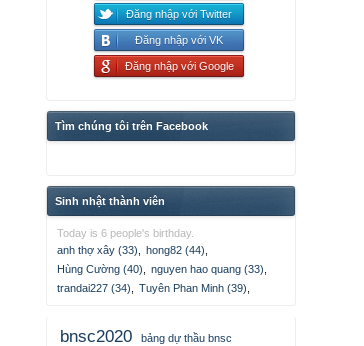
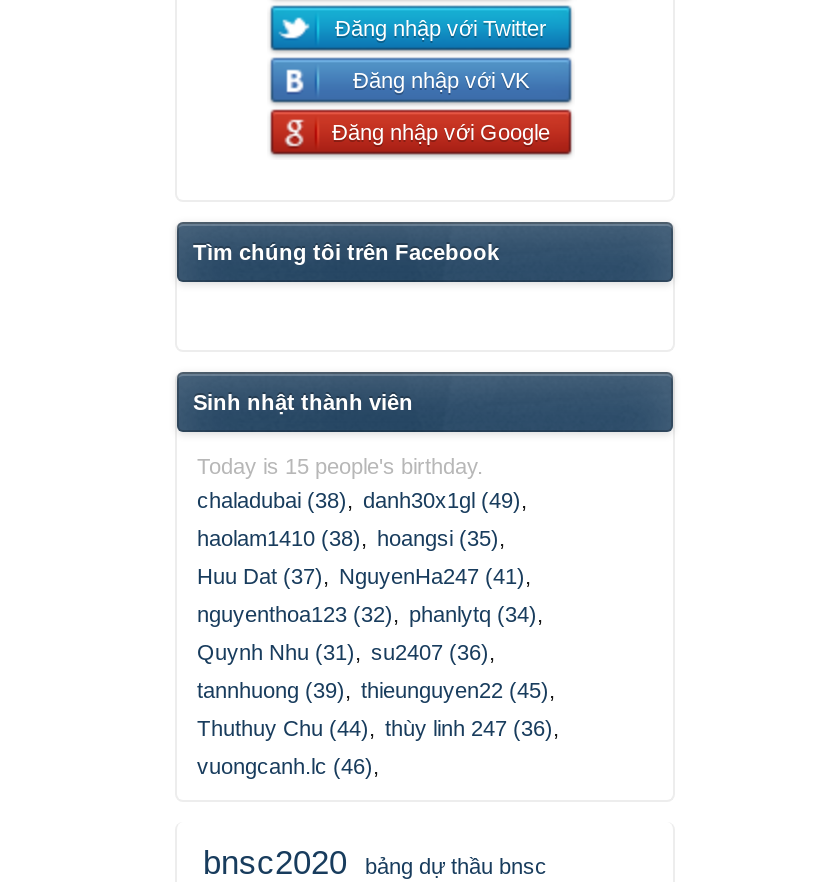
- Today is 6 people's birthday.
- anh thợ xây (33), hong82 (44),
- Hùng Cường (40), nguyen hao quang (33),
- trandai227 (34), Tuyên Phan Minh (39),
+ Today is 15 people's birthday.
+ chaladubai (38), danh30x1gl (49),
+ haolam1410 (38), hoangsi (35),
+ Huu Dat (37), NguyenHa247 (41),
+ nguyenthoa123 (32), phanlytq (34),
+ Quynh Nhu (31), su2407 (36),
+ tannhuong (39), thieunguyen22 (45),
+ Thuthuy Chu (44), thùy linh 247 (36),
+ vuongcanh.lc (46),
